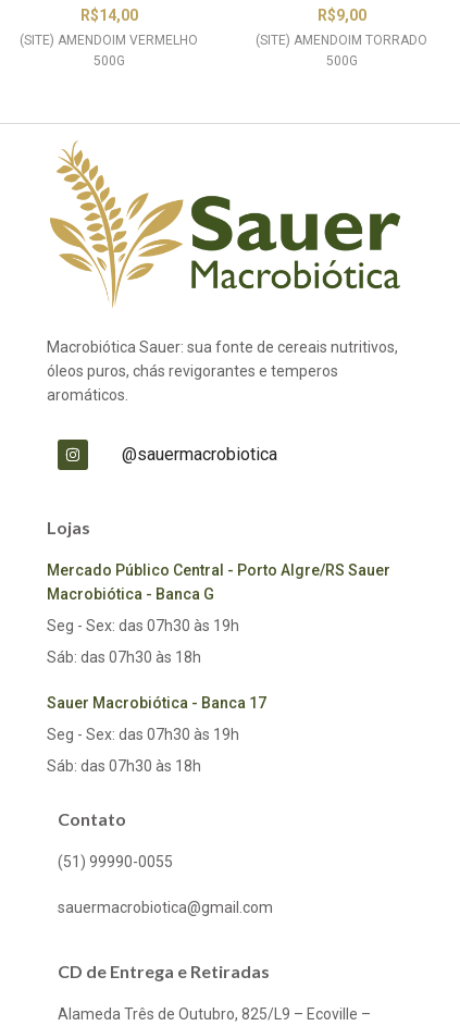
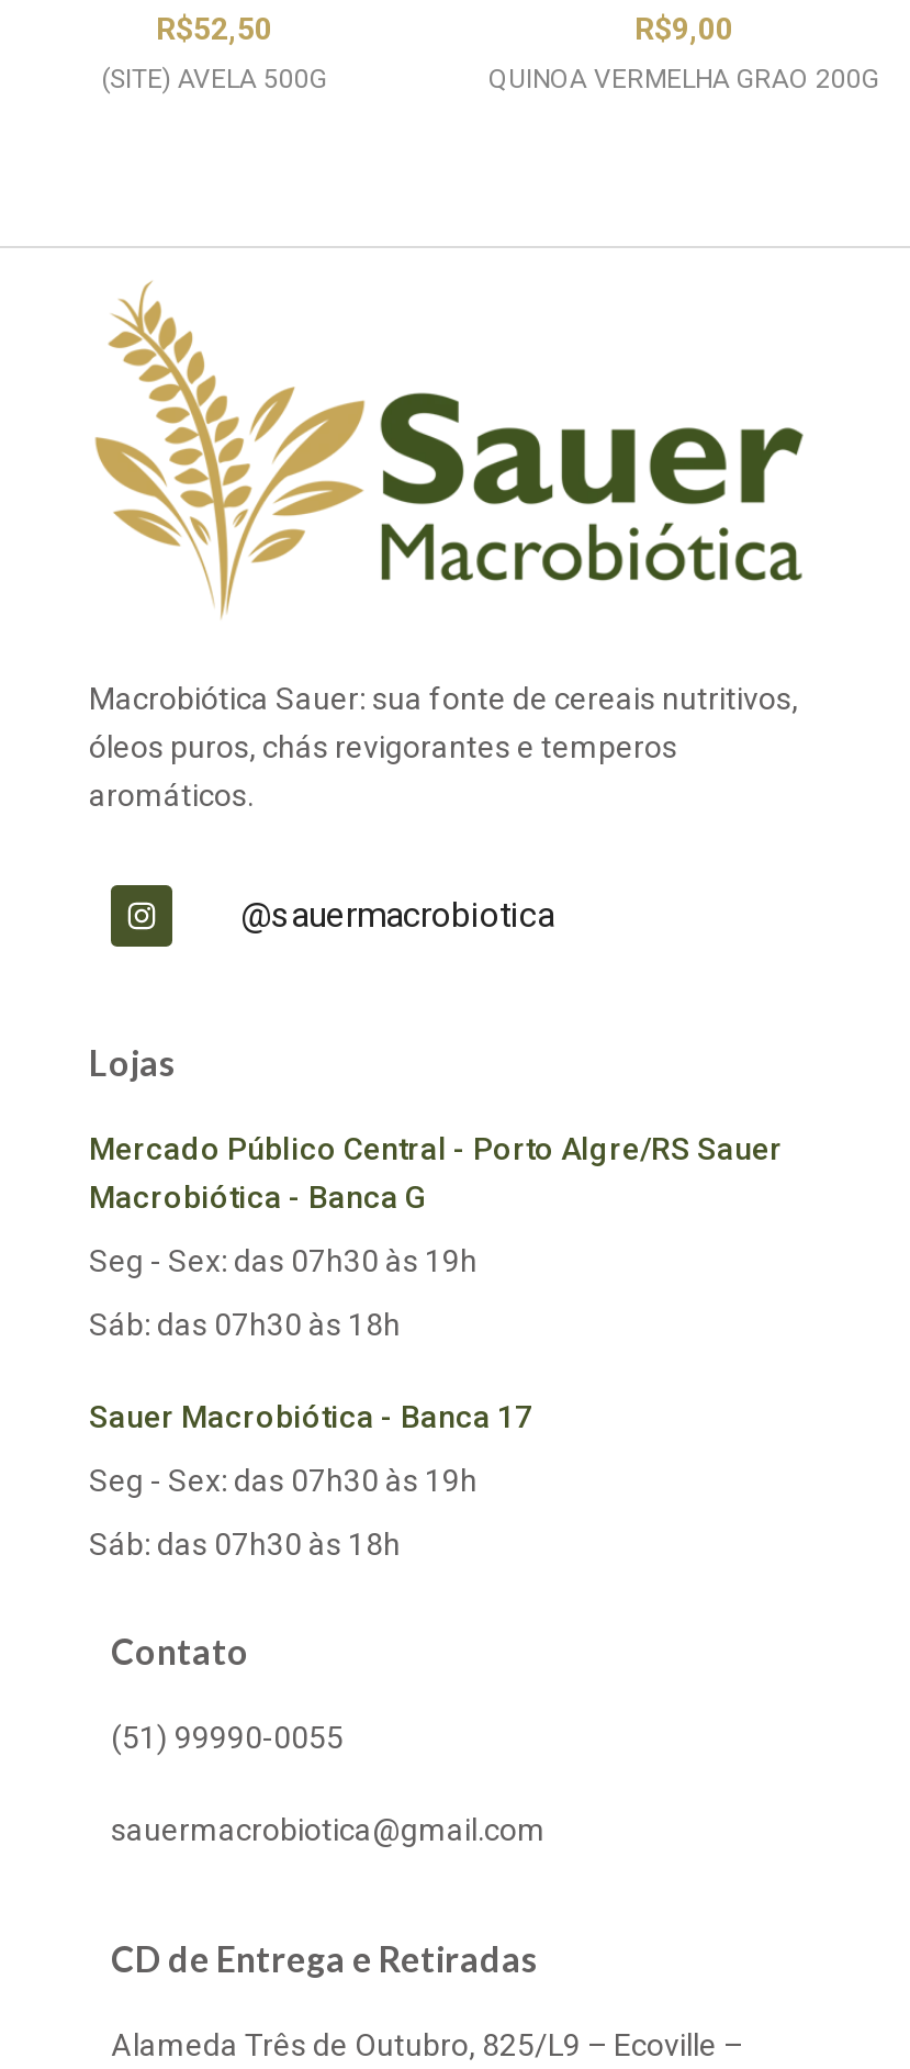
- R$14,00
+ R$52,50

- (SITE) AMENDOIM VERMELHO
- 500G
+ (SITE) AVELA 500G

- (SITE) AMENDOIM TORRADO
- 500G
+ QUINOA VERMELHA GRAO 200G
